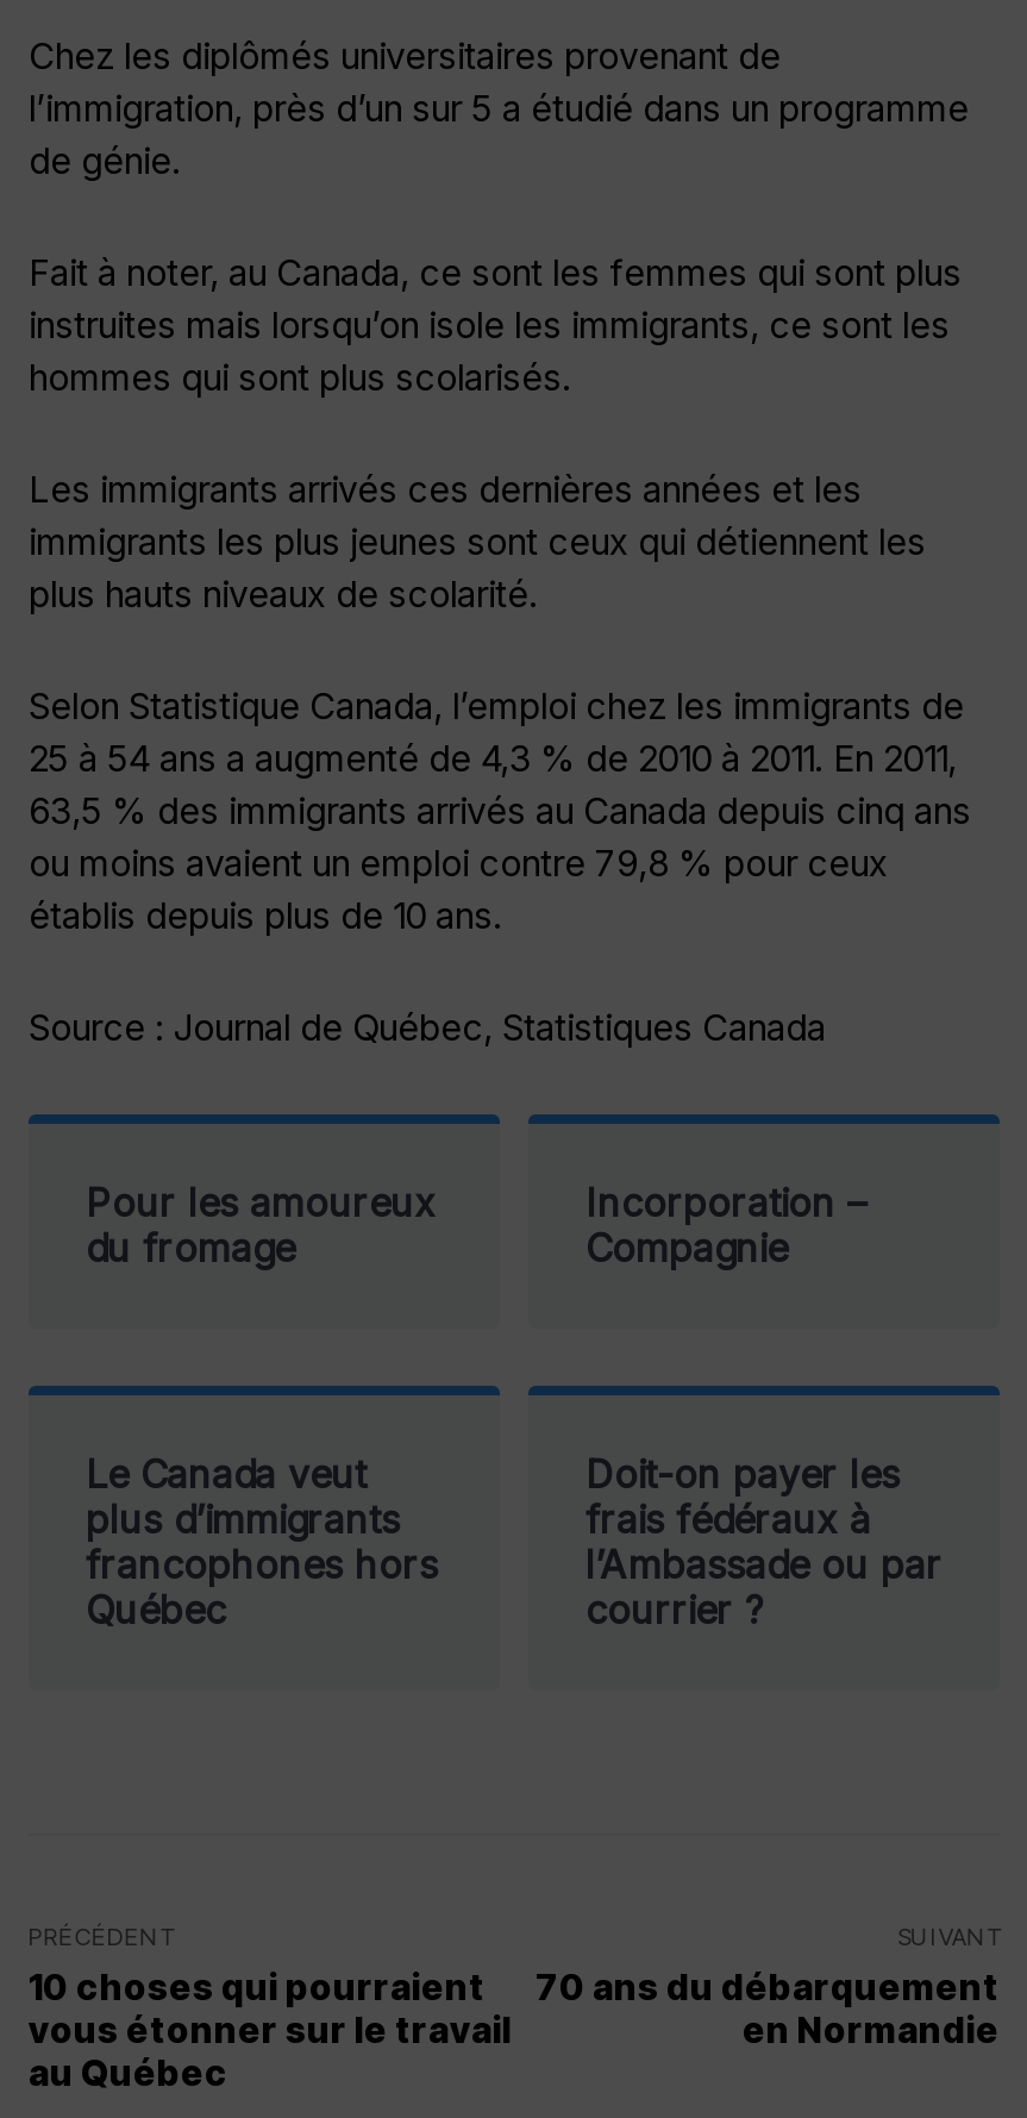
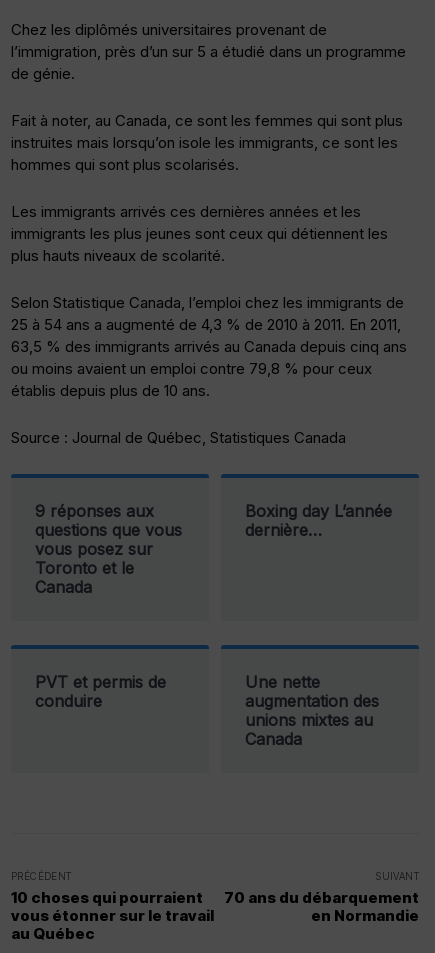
- Pour les amoureux
- du fromage
+ 9 réponses aux
+ questions que vous
+ vous posez sur
+ Toronto et le
+ Canada

- Incorporation –
- Compagnie
+ Boxing day L’année
+ dernière…

- Le Canada veut
- plus d’immigrants
- francophones hors
- Québec
+ PVT et permis de
+ conduire

- Doit-on payer les
- frais fédéraux à
- l’Ambassade ou par
- courrier ?
+ Une nette
+ augmentation des
+ unions mixtes au
+ Canada
